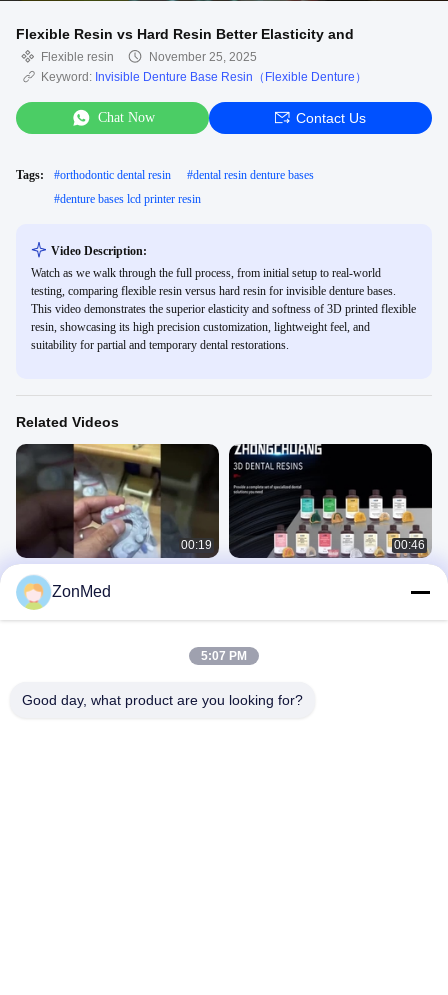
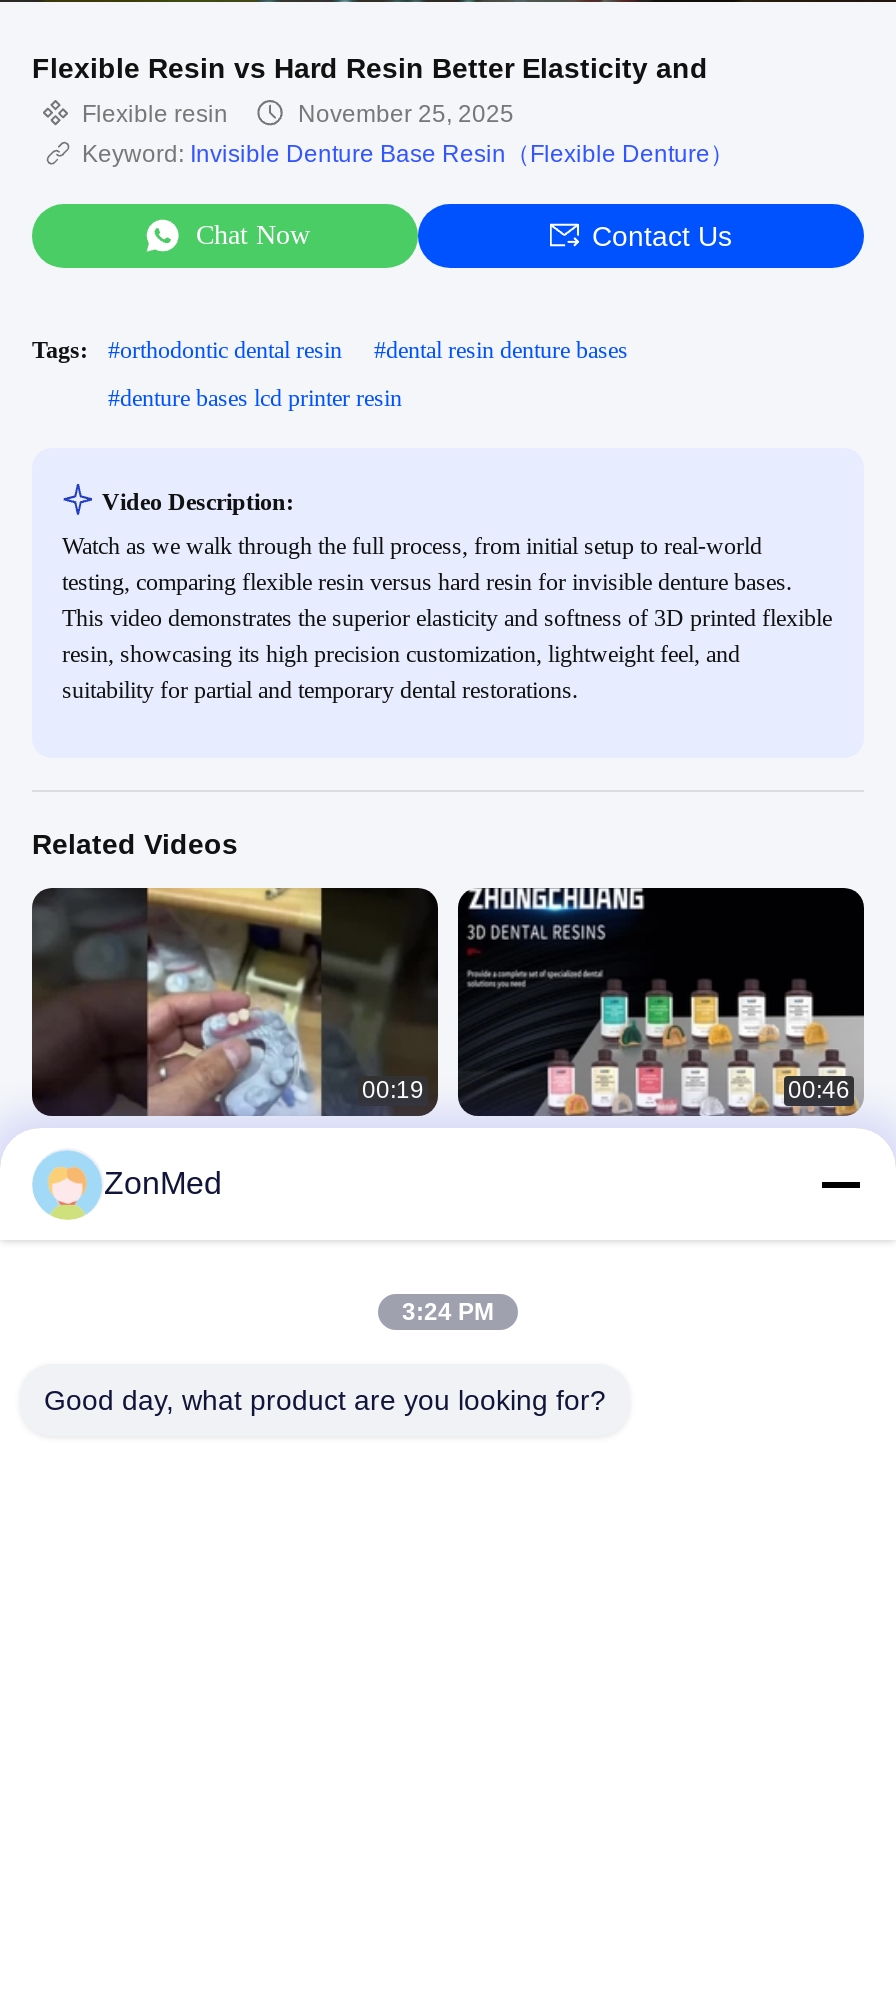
- 5:07 PM
+ 3:24 PM
